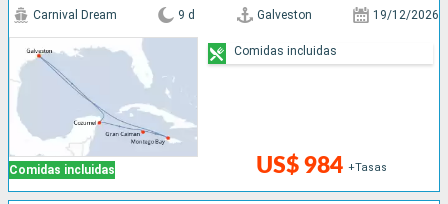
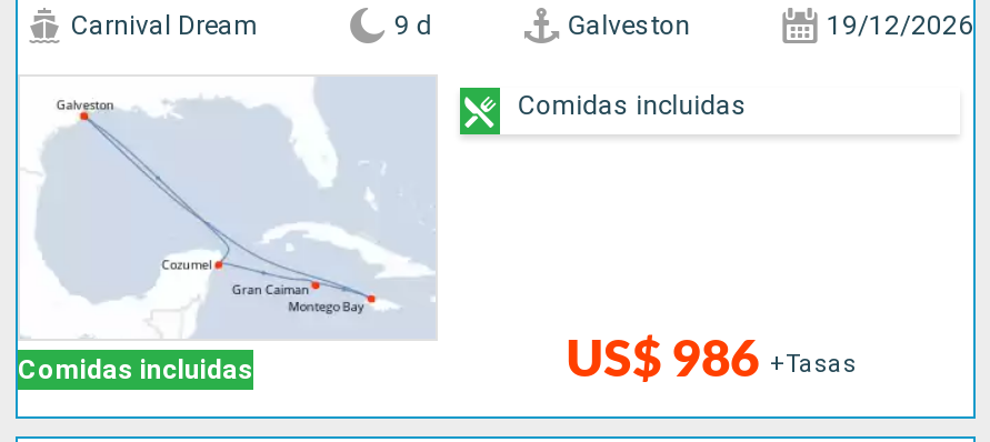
- US$ 984 +Tasas
+ US$ 986 +Tasas
